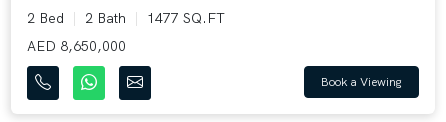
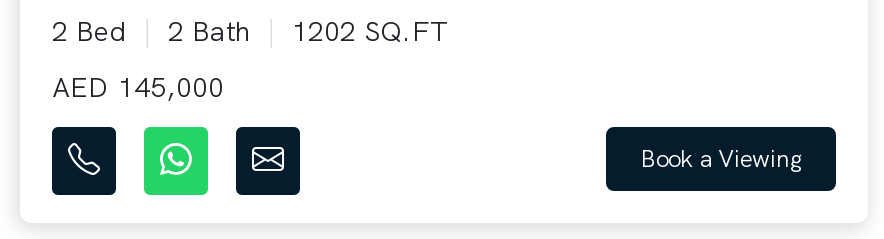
- 2 Bed 2 Bath 1477 SQ.FT
+ 2 Bed 2 Bath 1202 SQ.FT

- AED 8,650,000
+ AED 145,000
